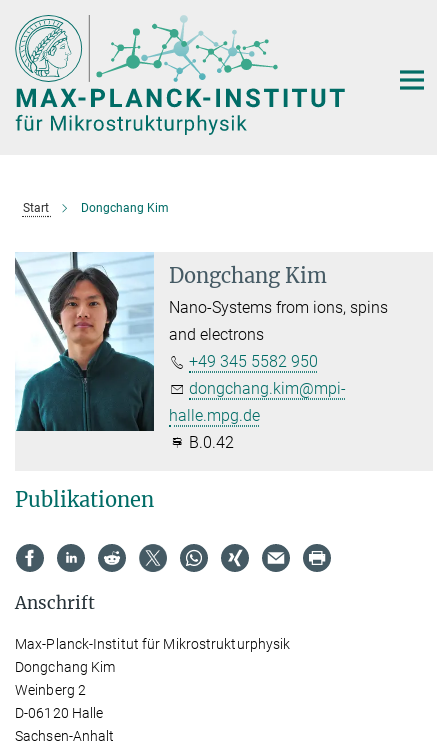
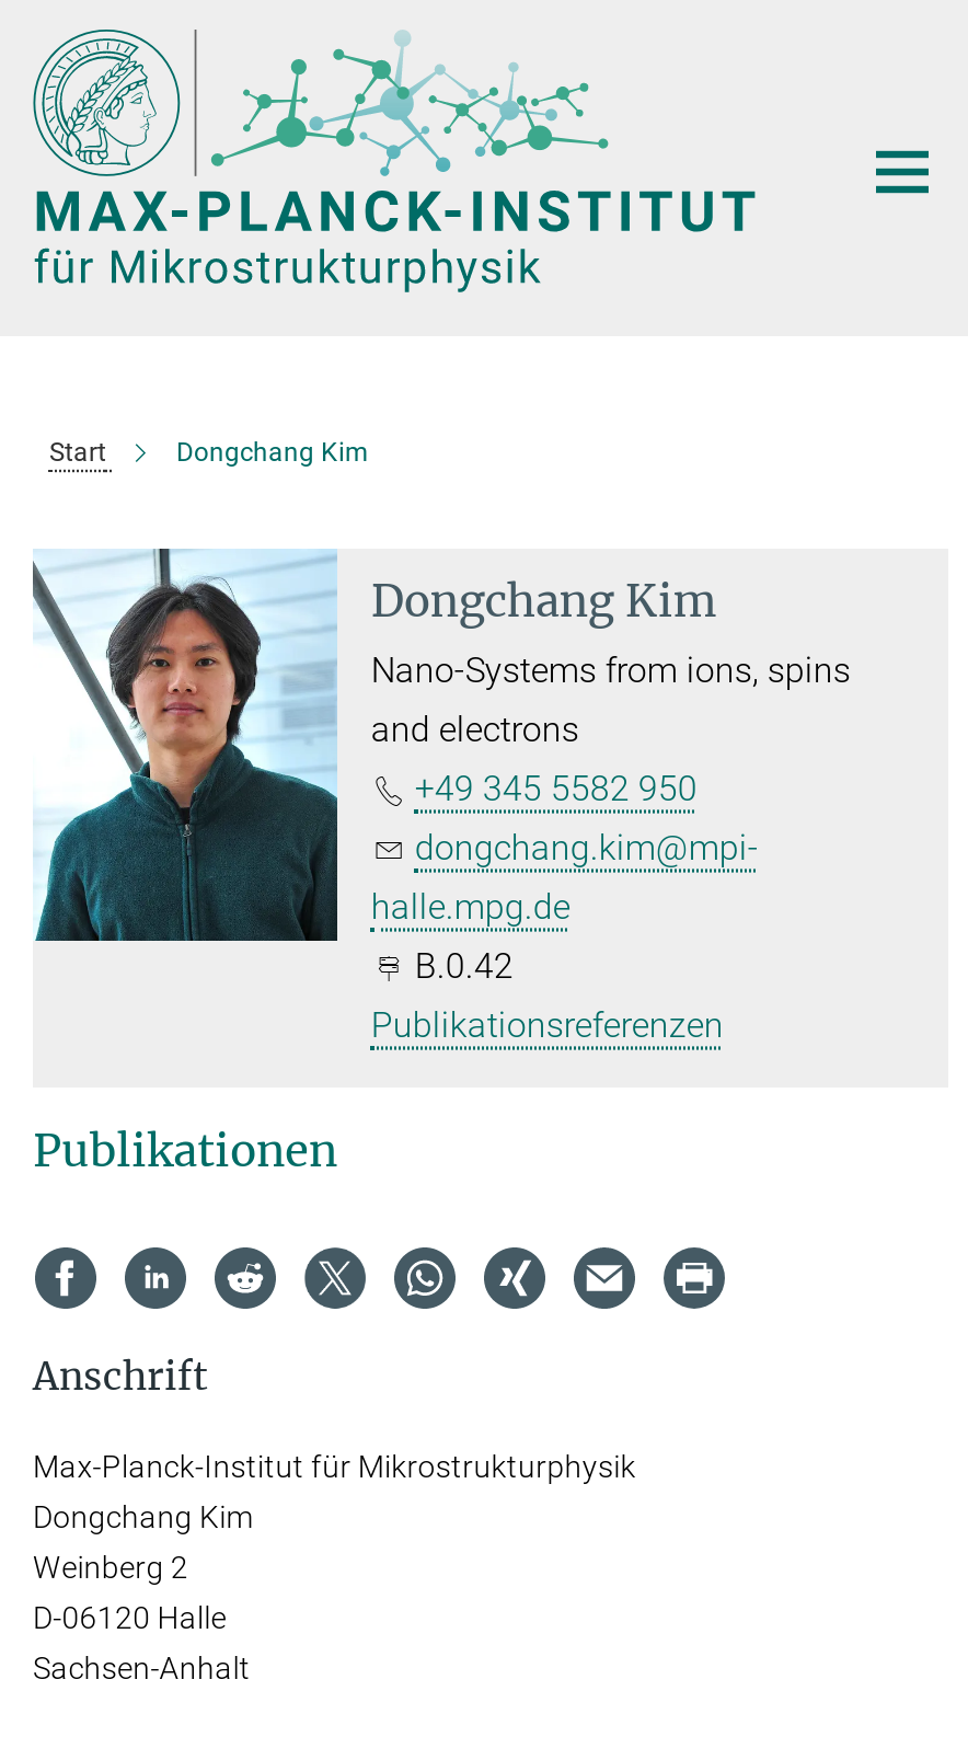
+ Publikationsreferenzen
